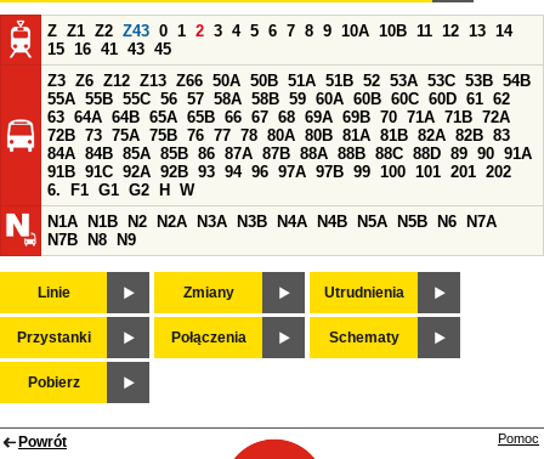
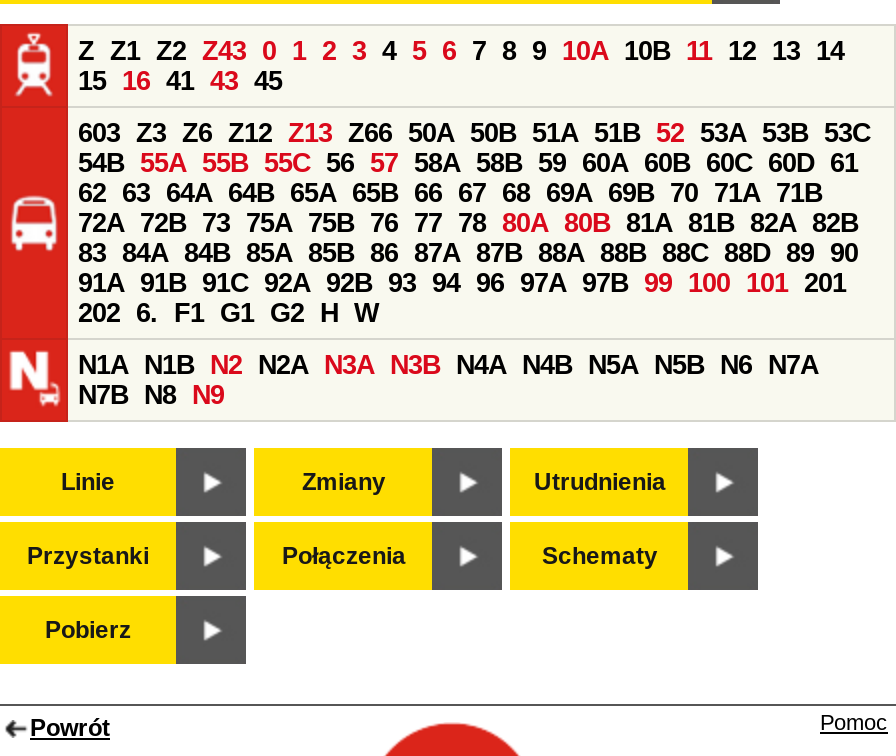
- Z3 Z6 Z12 Z13 Z66 50A 50B 51A 51B 52 53A 53C 53B 54B
- 55A 55B 55C 56 57 58A 58B 59 60A 60B 60C 60D 61 62
- 63 64A 64B 65A 65B 66 67 68 69A 69B 70 71A 71B 72A
- 72B 73 75A 75B 76 77 78 80A 80B 81A 81B 82A 82B 83
- 84A 84B 85A 85B 86 87A 87B 88A 88B 88C 88D 89 90 91A
- 91B 91C 92A 92B 93 94 96 97A 97B 99 100 101 201 202
- 6. F1 G1 G2 H W
+ 603 Z3 Z6 Z12 Z13 Z66 50A 50B 51A 51B 52 53A 53B 53C
+ 54B 55A 55B 55C 56 57 58A 58B 59 60A 60B 60C 60D 61
+ 62 63 64A 64B 65A 65B 66 67 68 69A 69B 70 71A 71B
+ 72A 72B 73 75A 75B 76 77 78 80A 80B 81A 81B 82A 82B
+ 83 84A 84B 85A 85B 86 87A 87B 88A 88B 88C 88D 89 90
+ 91A 91B 91C 92A 92B 93 94 96 97A 97B 99 100 101 201
+ 202 6. F1 G1 G2 H W
